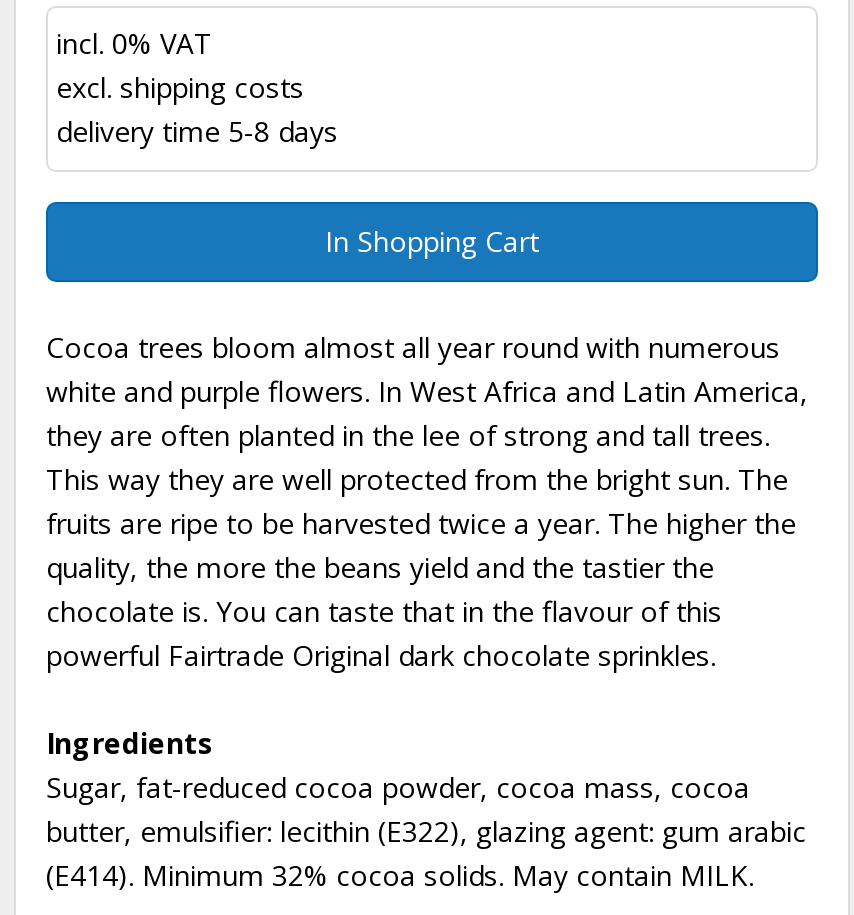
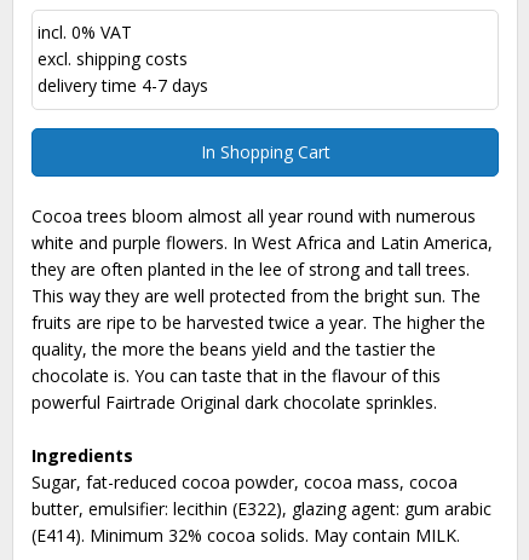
- delivery time 5-8 days
+ delivery time 4-7 days
